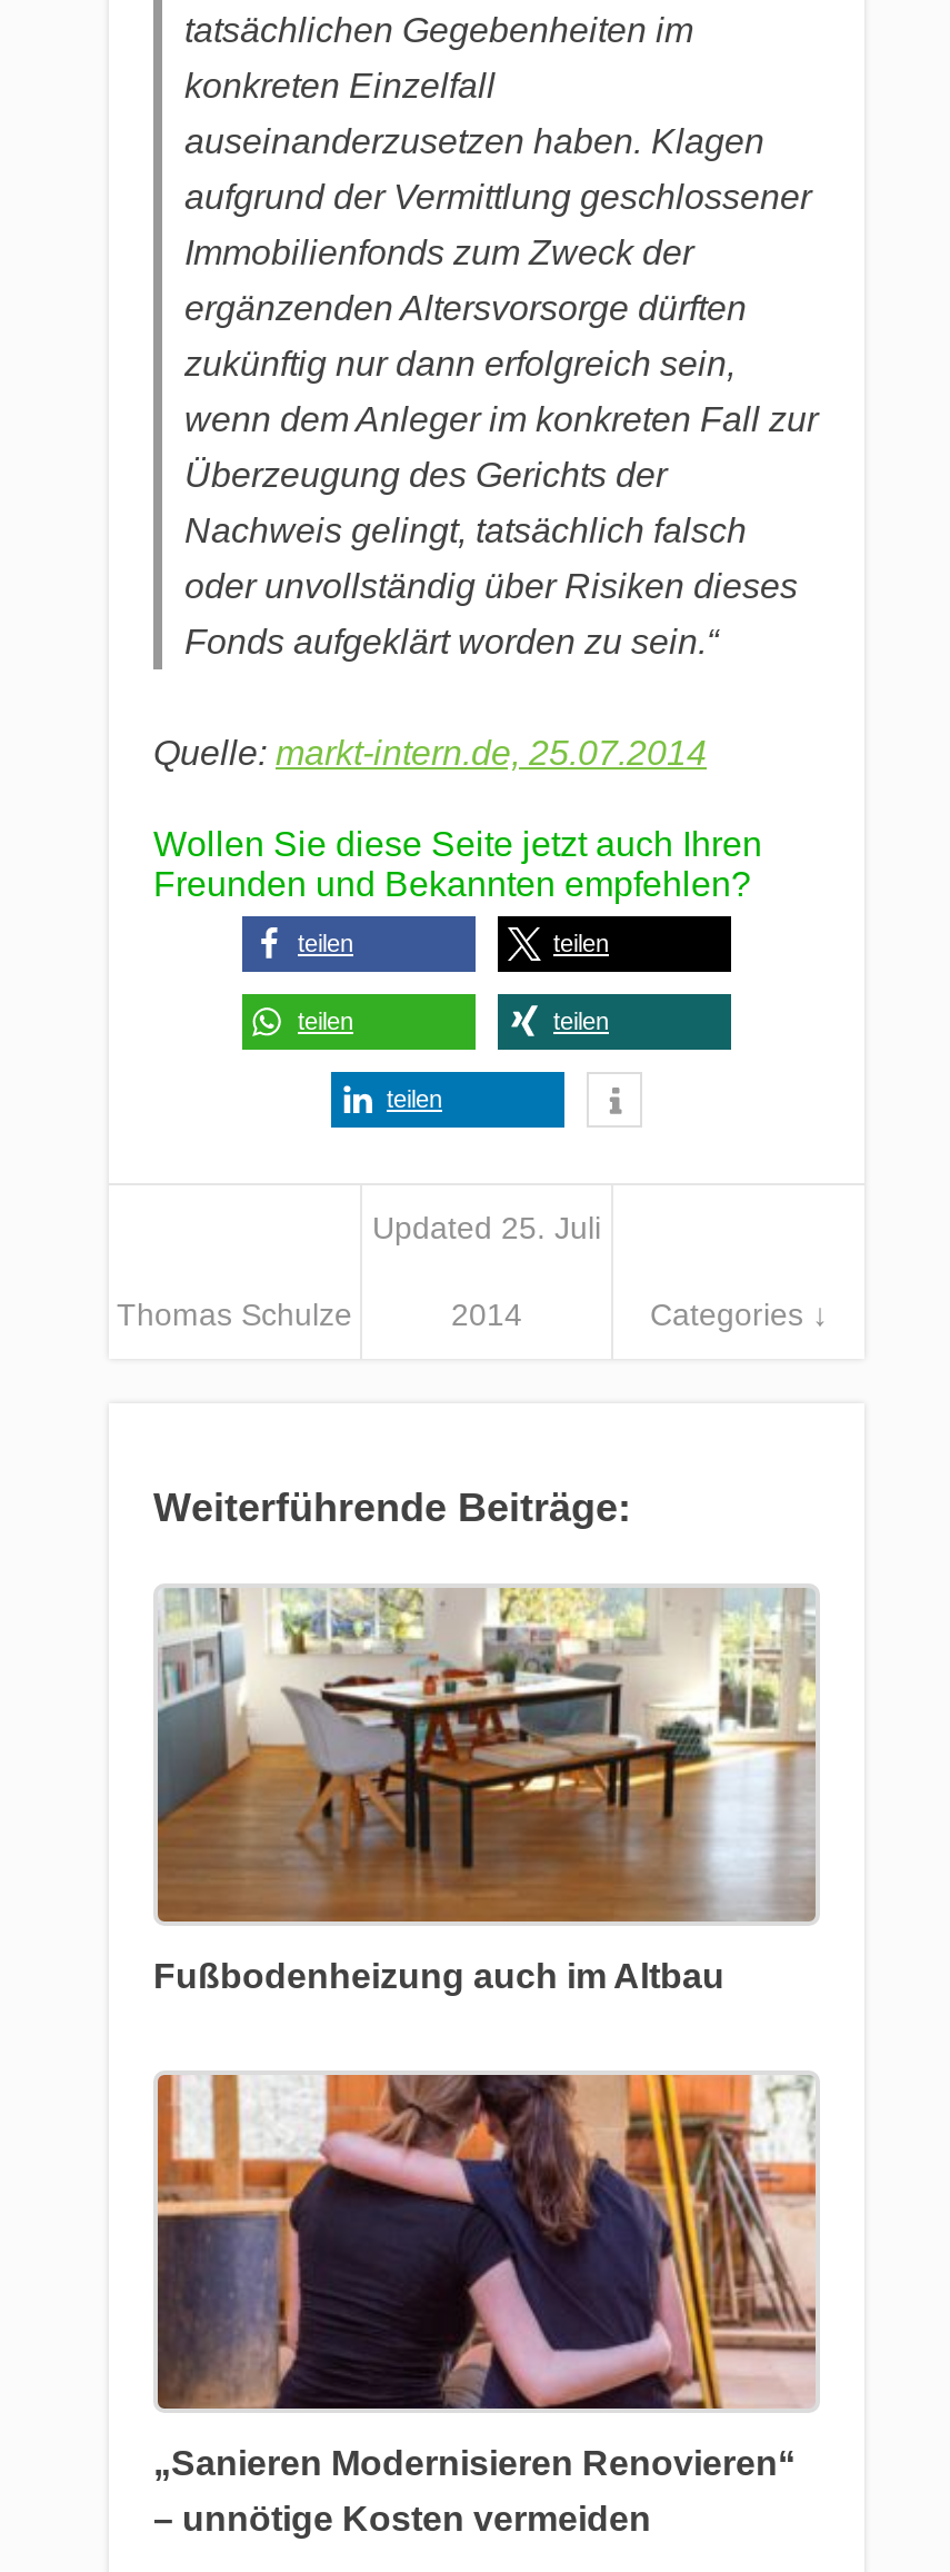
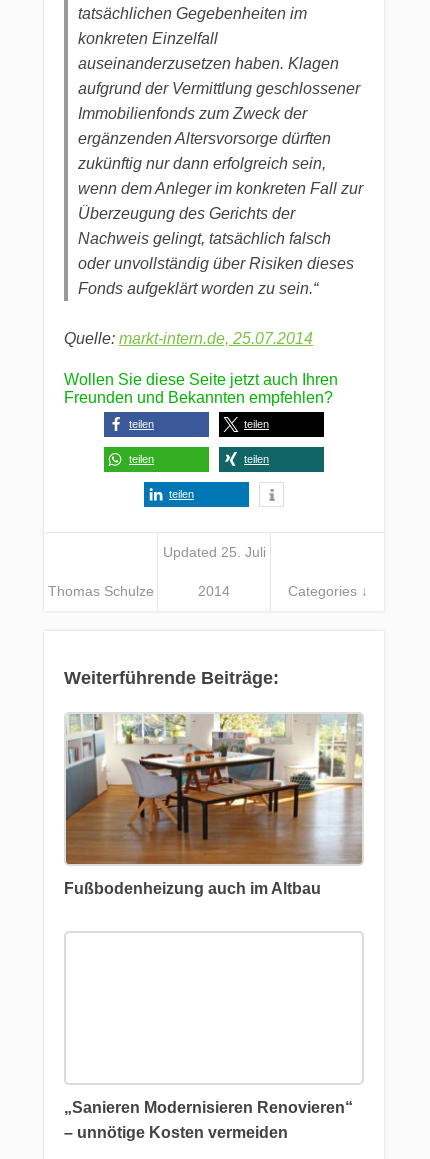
- [image]
